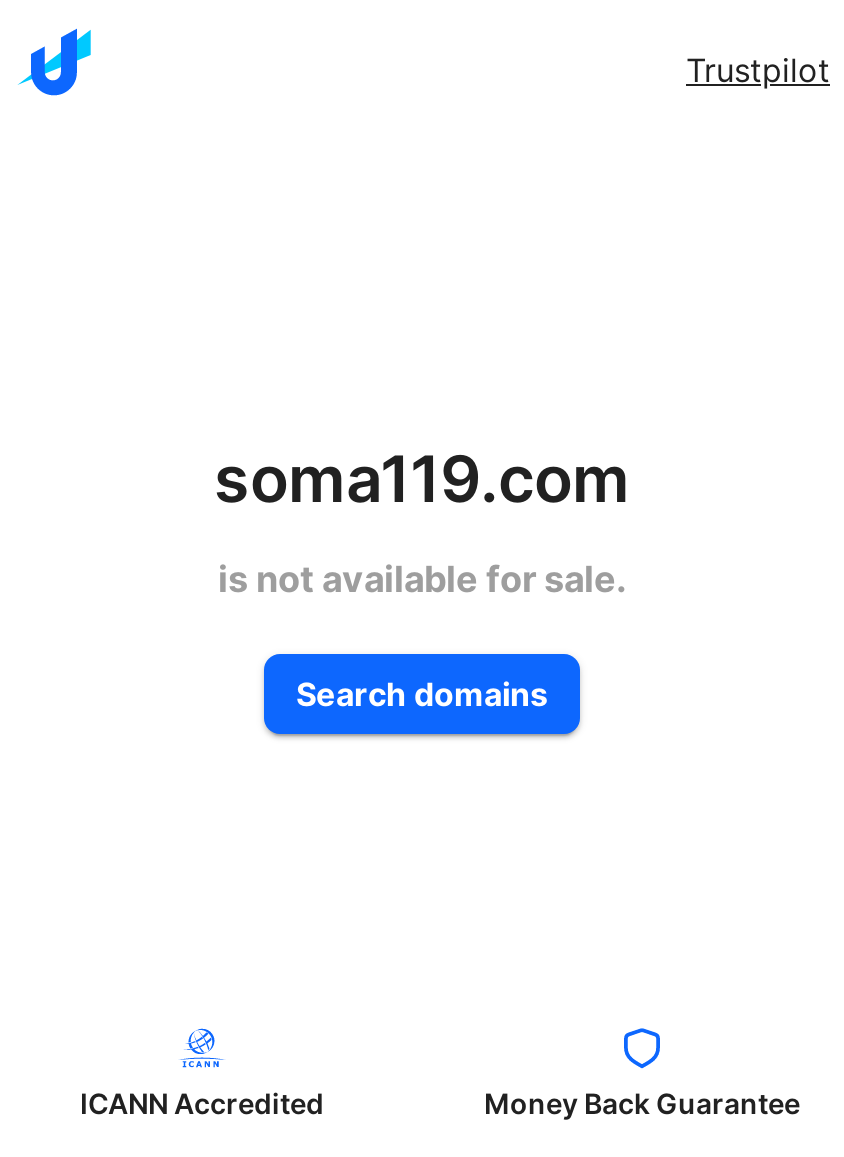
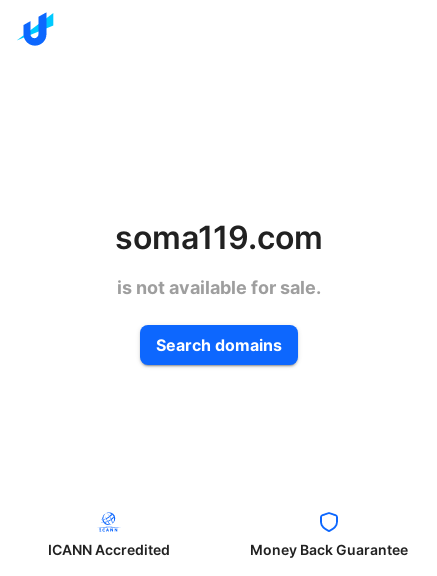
- Trustpilot
